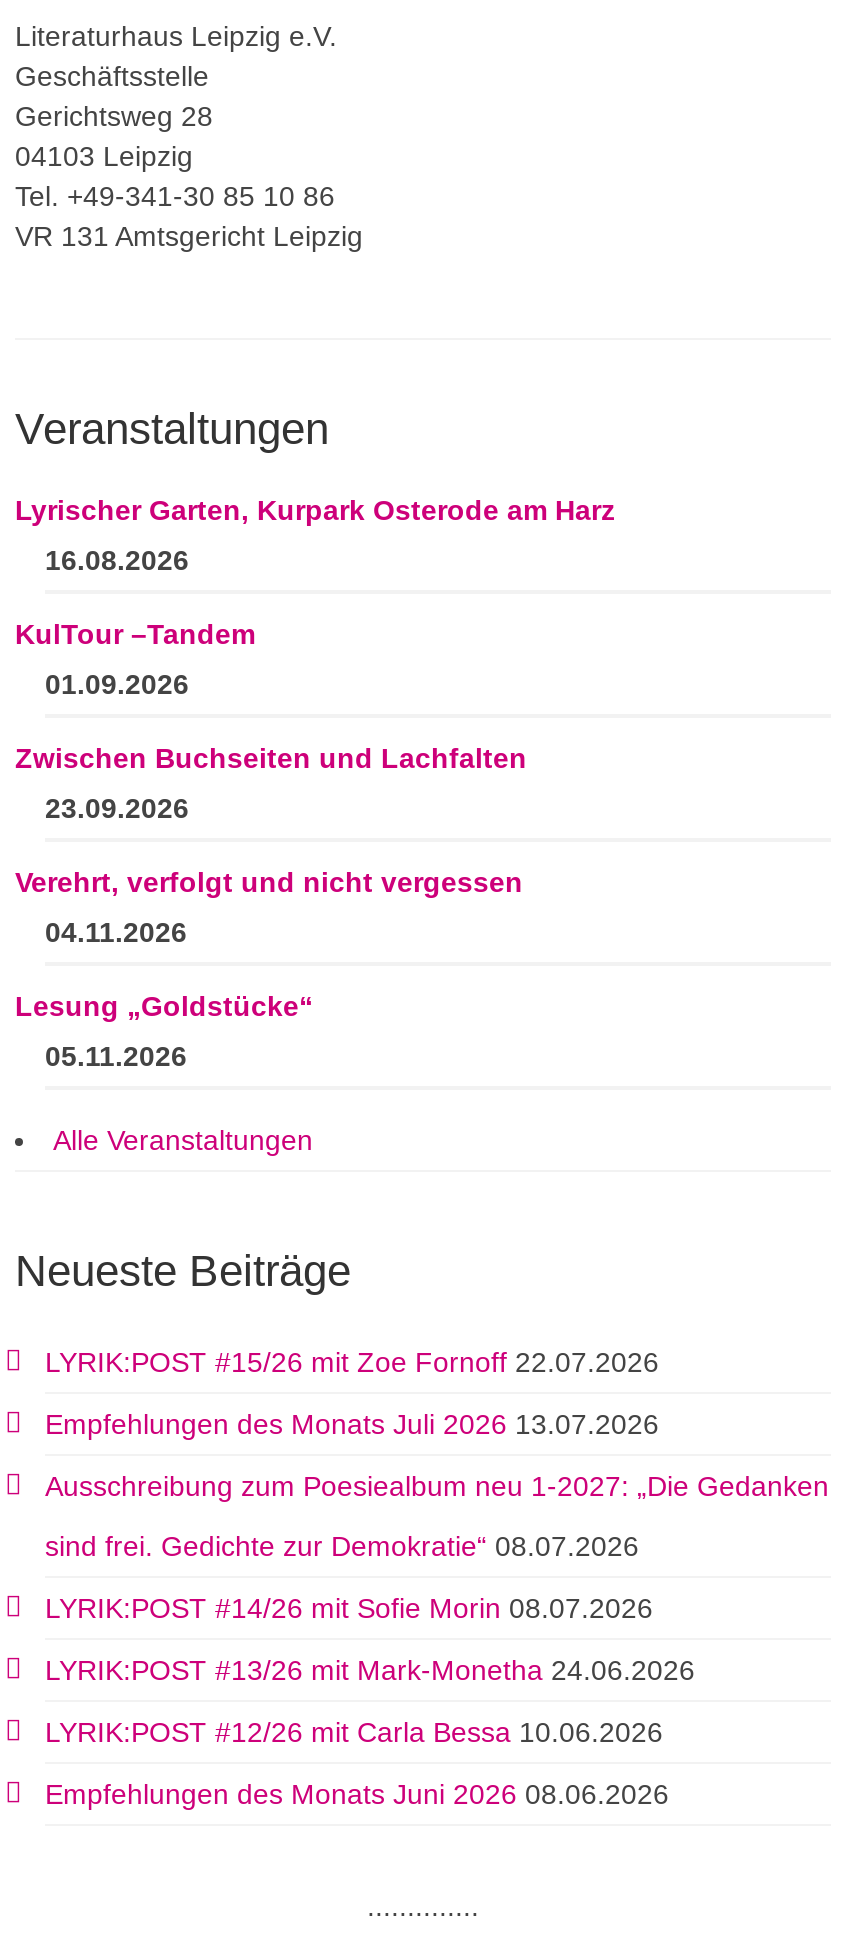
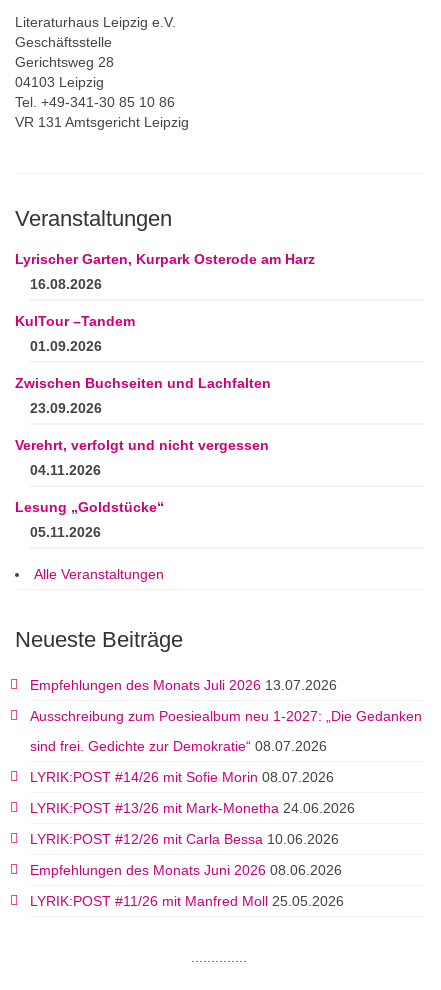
- LYRIK:POST #15/26 mit Zoe Fornoff 22.07.2026

moved up: Empfehlungen des Monats Juli 2026 13.07.2026 | Ausschreibung zum Poesiealbum neu 1-2027: „Die Gedanken | sind frei. Gedichte zur Demokratie“ 08.07.2026 | LYRIK:POST #14/26 mit Sofie Morin 08.07.2026 | LYRIK:POST #13/26 mit Mark-Monetha 24.06.2026 | LYRIK:POST #12/26 mit Carla Bessa 10.06.2026 | Empfehlungen des Monats Juni 2026 08.06.2026

+ LYRIK:POST #11/26 mit Manfred Moll 25.05.2026
